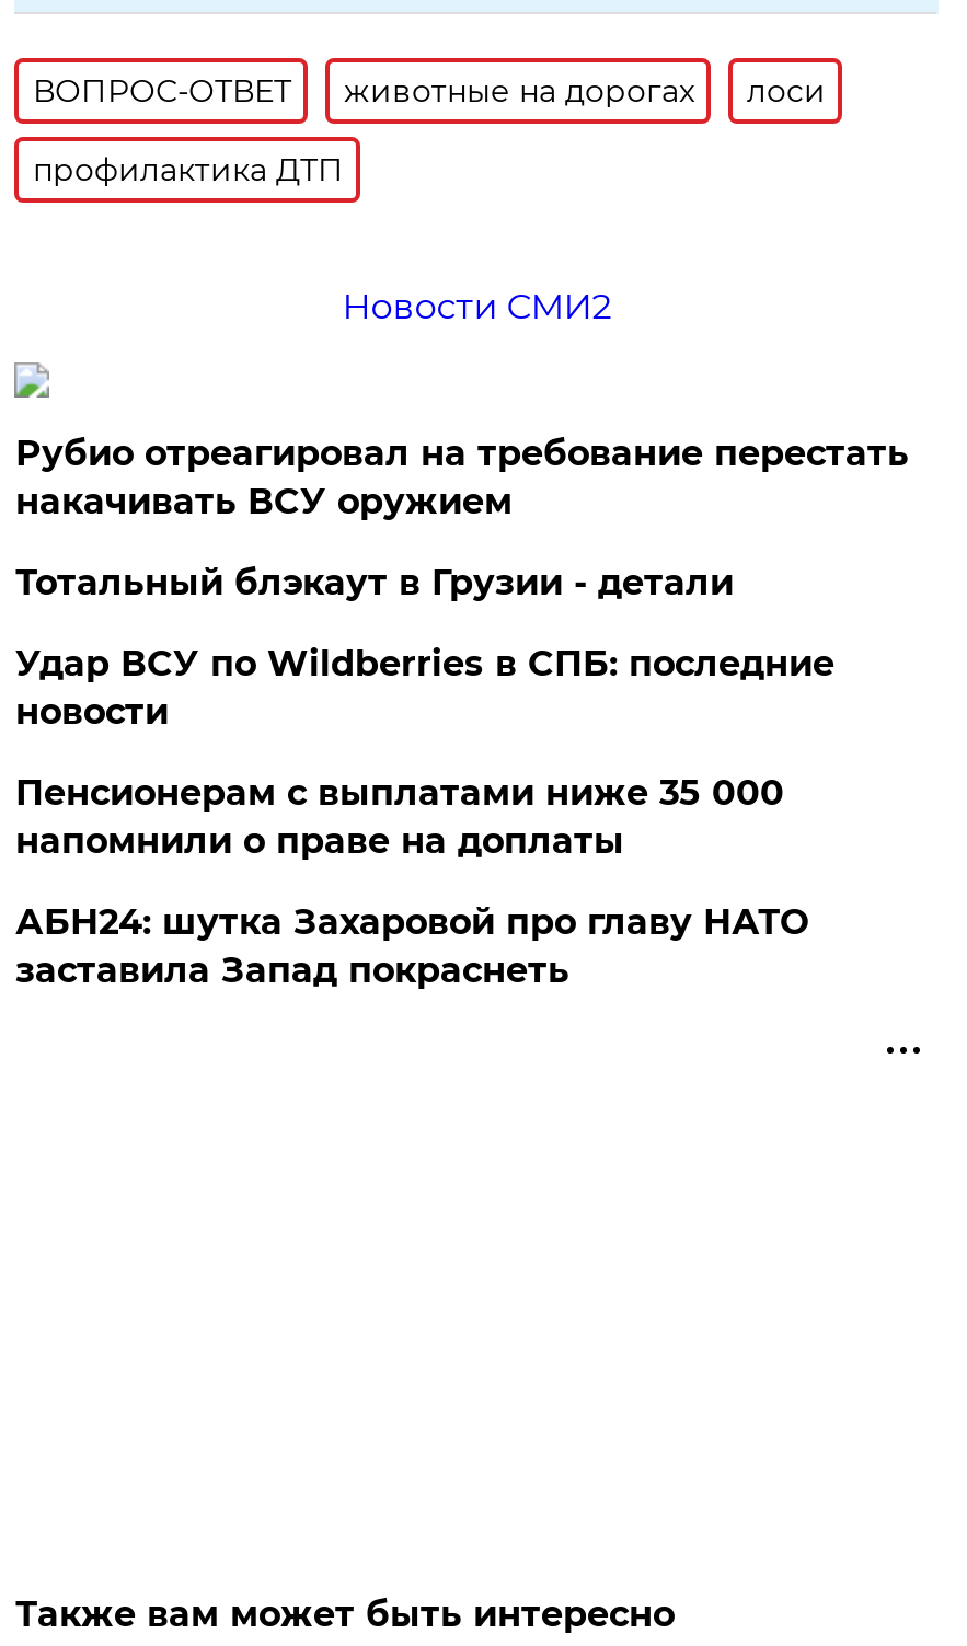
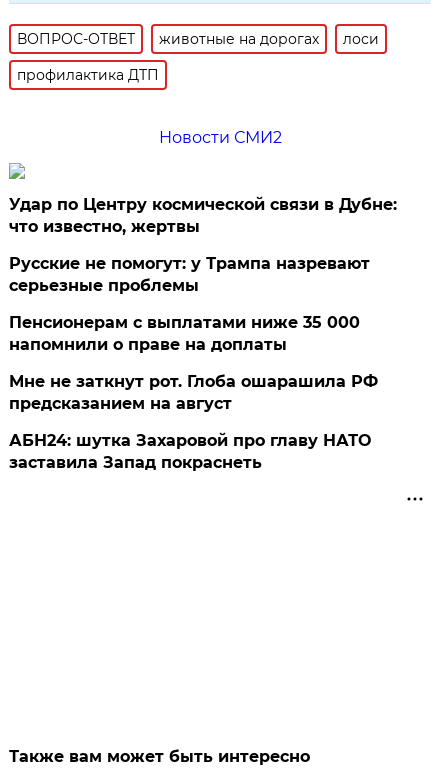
- Рубио отреагировал на требование перестать
- накачивать ВСУ оружием
- Тотальный блэкаут в Грузии - детали
- Удар ВСУ по Wildberries в СПБ: последние
- новости
+ Удар по Центру космической связи в Дубне:
+ что известно, жертвы
+ Русские не помогут: у Трампа назревают
+ серьезные проблемы

moved up: Пенсионерам с выплатами ниже 35 000 | напомнили о праве на доплаты

+ Мне не заткнут рот. Глоба ошарашила РФ
+ предсказанием на август
